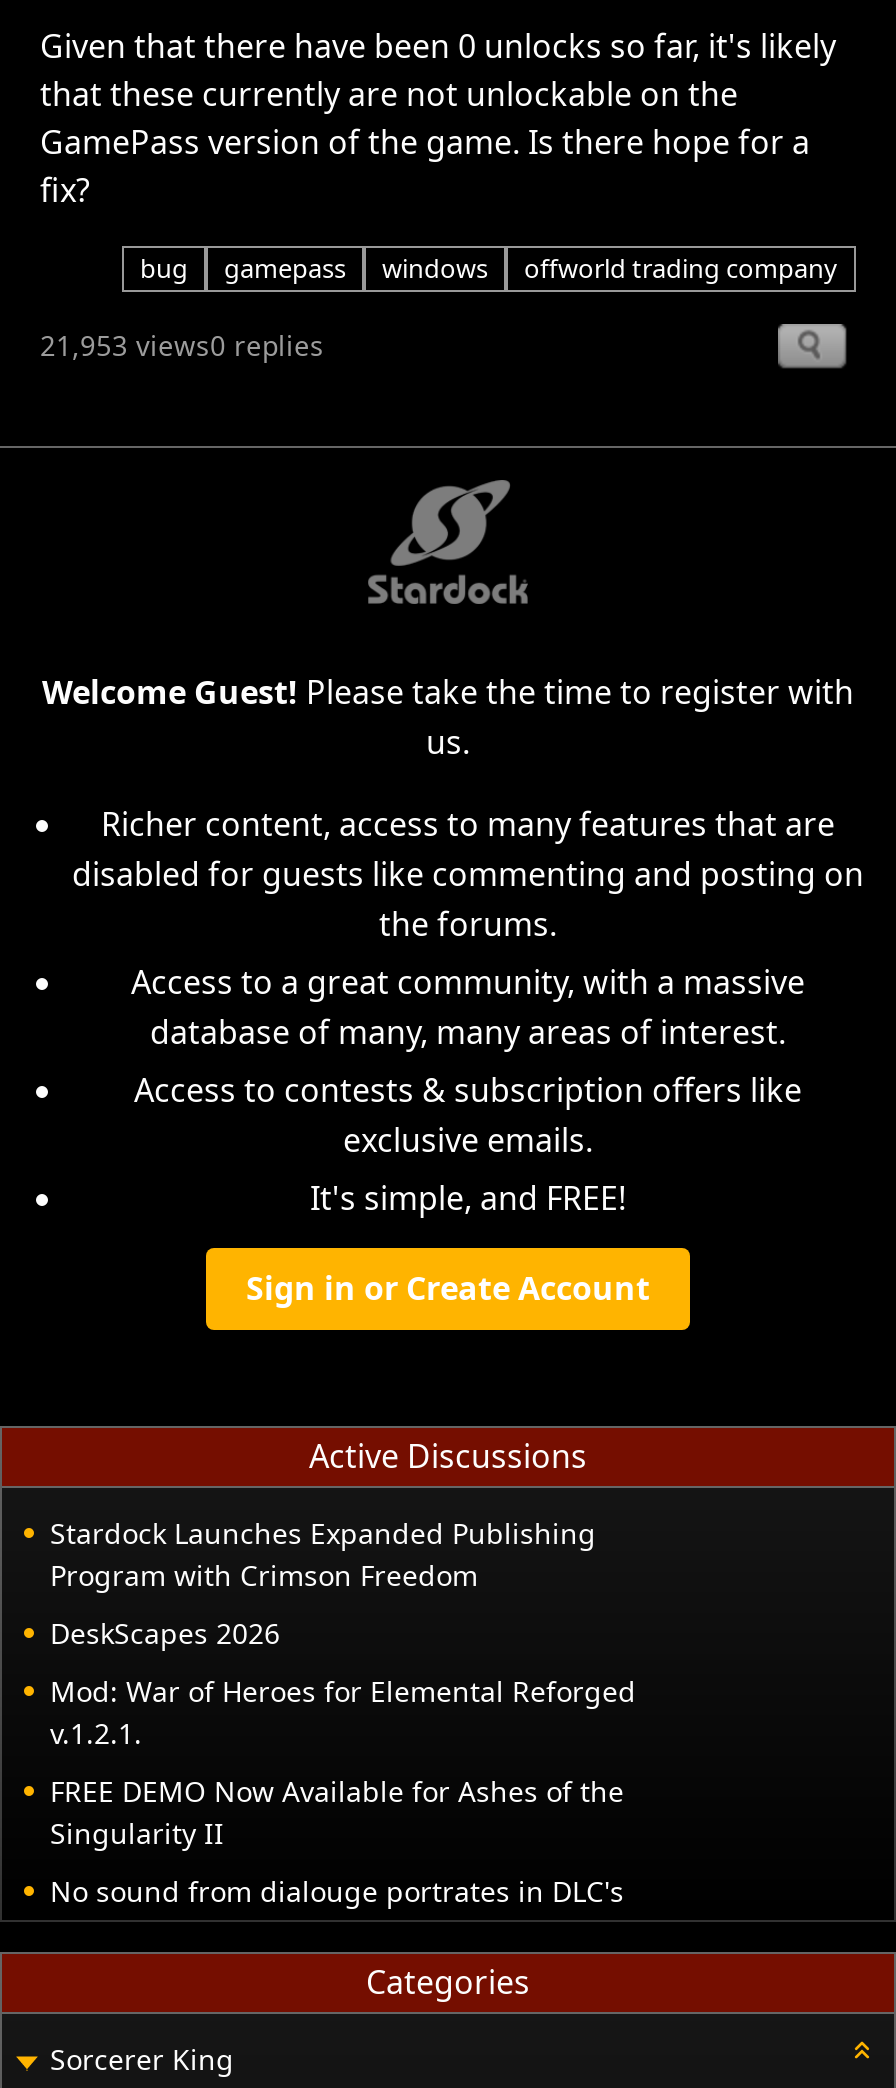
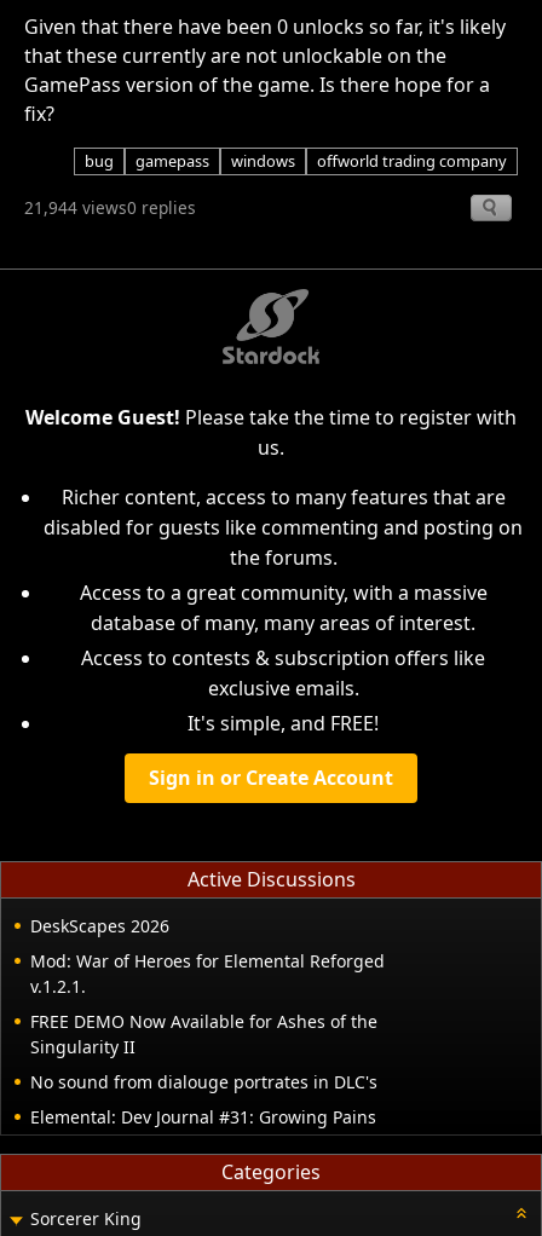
- 21,953 views0 replies
+ 21,944 views0 replies

- Stardock Launches Expanded Publishing
- Program with Crimson Freedom

moved up: DeskScapes 2026 | Mod: War of Heroes for Elemental Reforged | v.1.2.1. | FREE DEMO Now Available for Ashes of the | Singularity II | No sound from dialouge portrates in DLC's

+ Elemental: Dev Journal #31: Growing Pains
